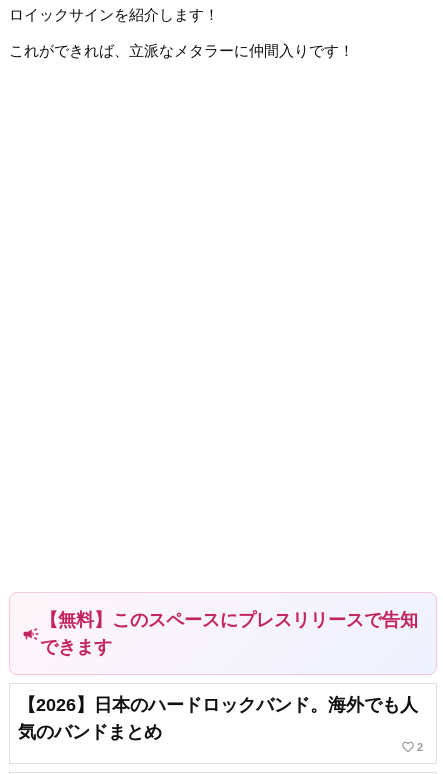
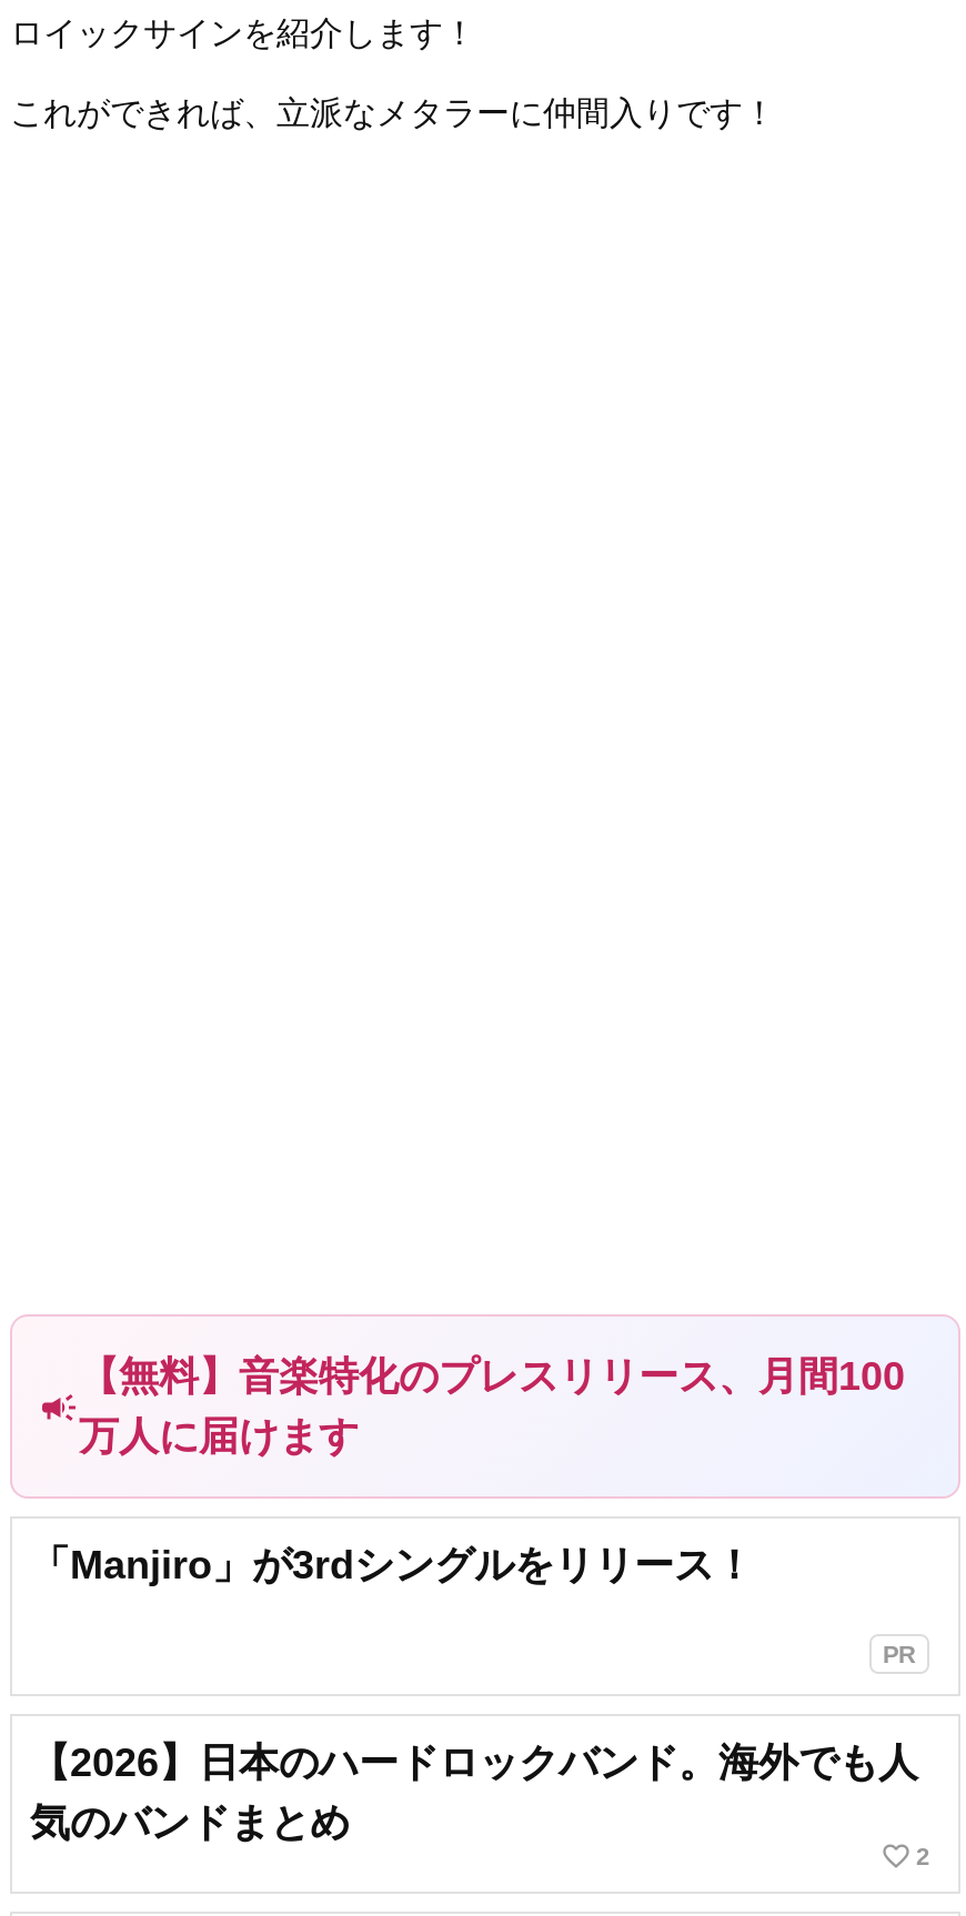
- 【無料】このスペースにプレスリリースで告知
- できます
+ 【無料】音楽特化のプレスリリース、月間100
+ 万人に届けます
+ 「Manjiro」が3rdシングルをリリース！
+ PR
